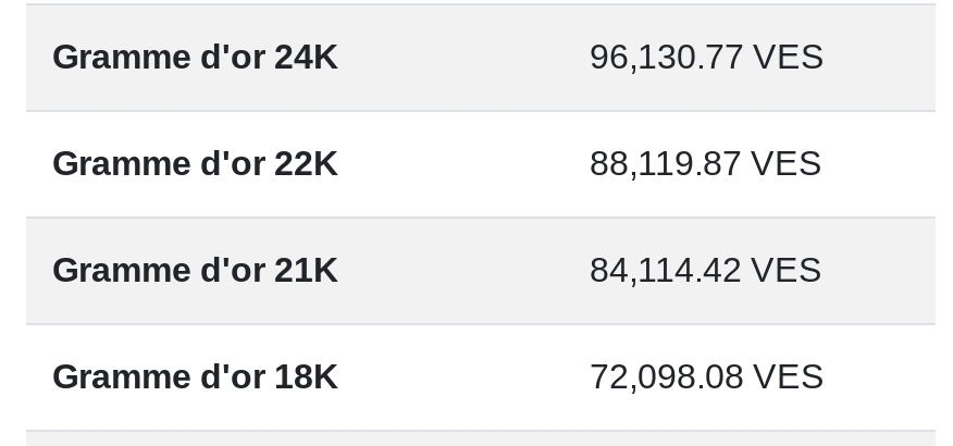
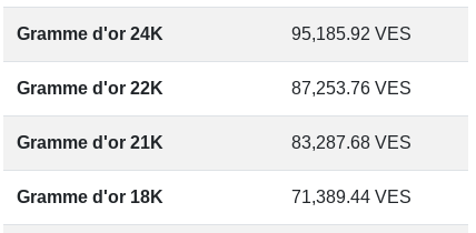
- 96,130.77 VES
+ 95,185.92 VES

- 88,119.87 VES
+ 87,253.76 VES

- 84,114.42 VES
+ 83,287.68 VES

- 72,098.08 VES
+ 71,389.44 VES
